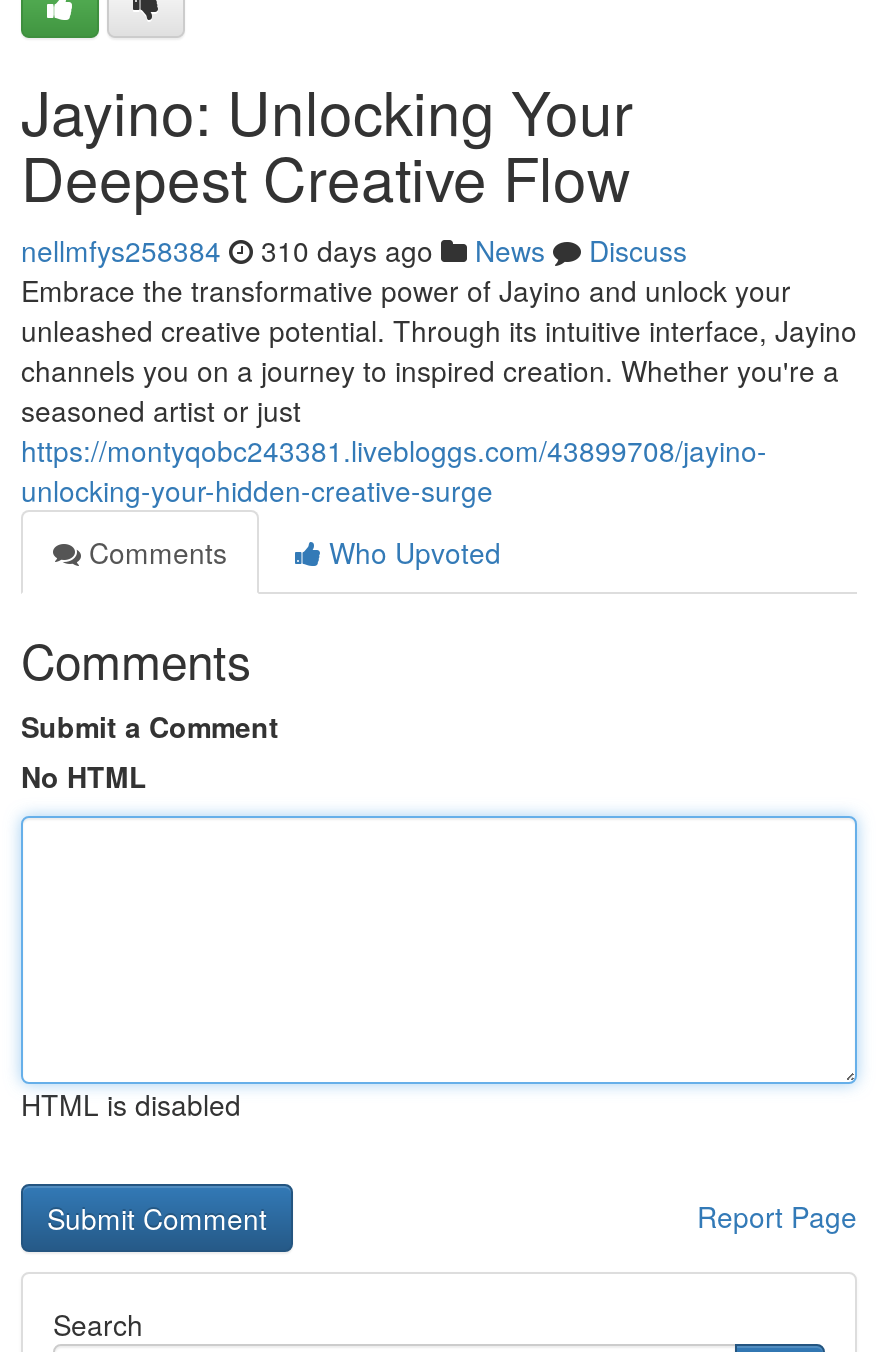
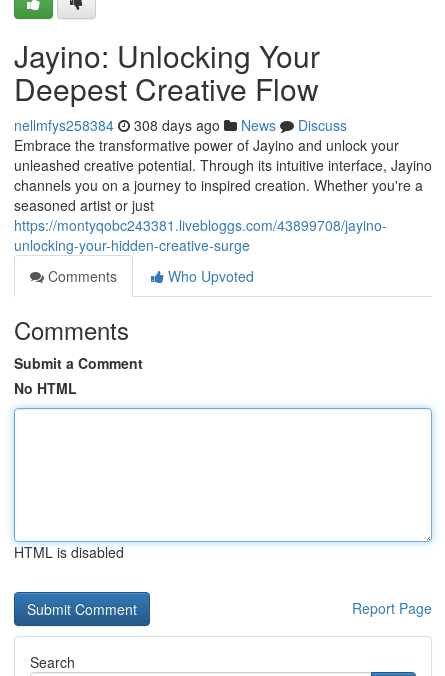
- nellmfys258384 310 days ago News Discuss
+ nellmfys258384 308 days ago News Discuss
